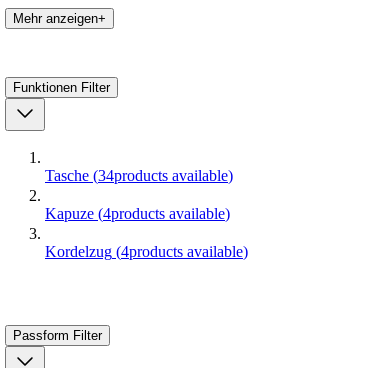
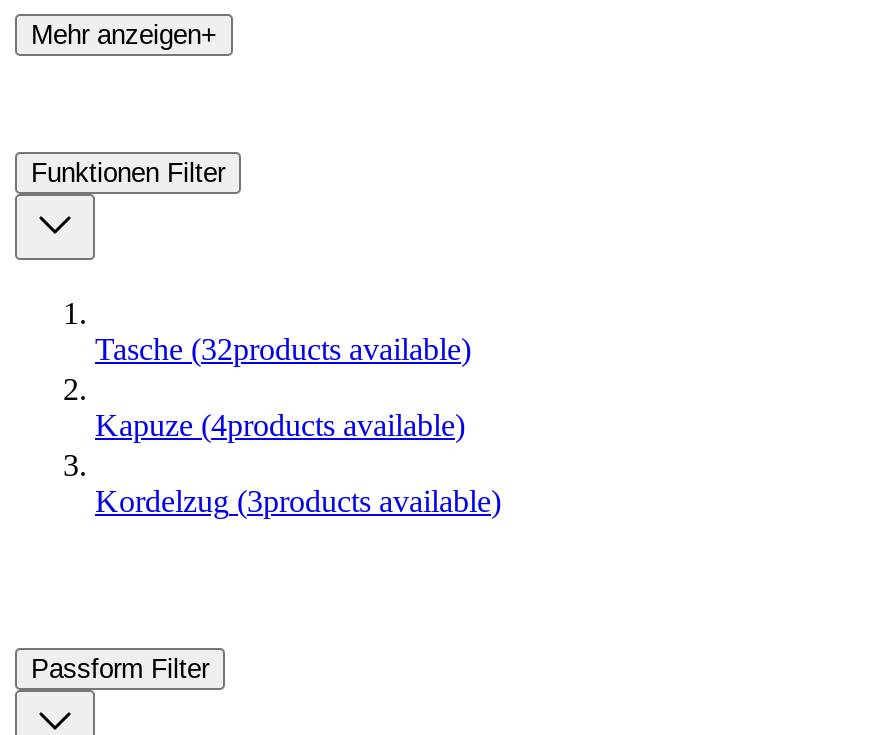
- Tasche (34products available)
+ Tasche (32products available)

- Kordelzug (4products available)
+ Kordelzug (3products available)
